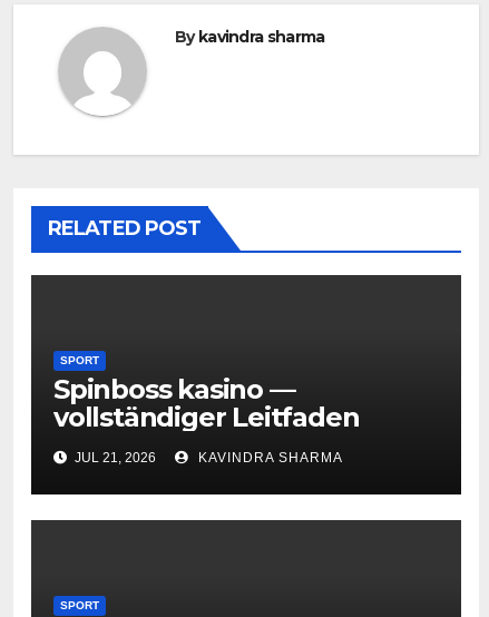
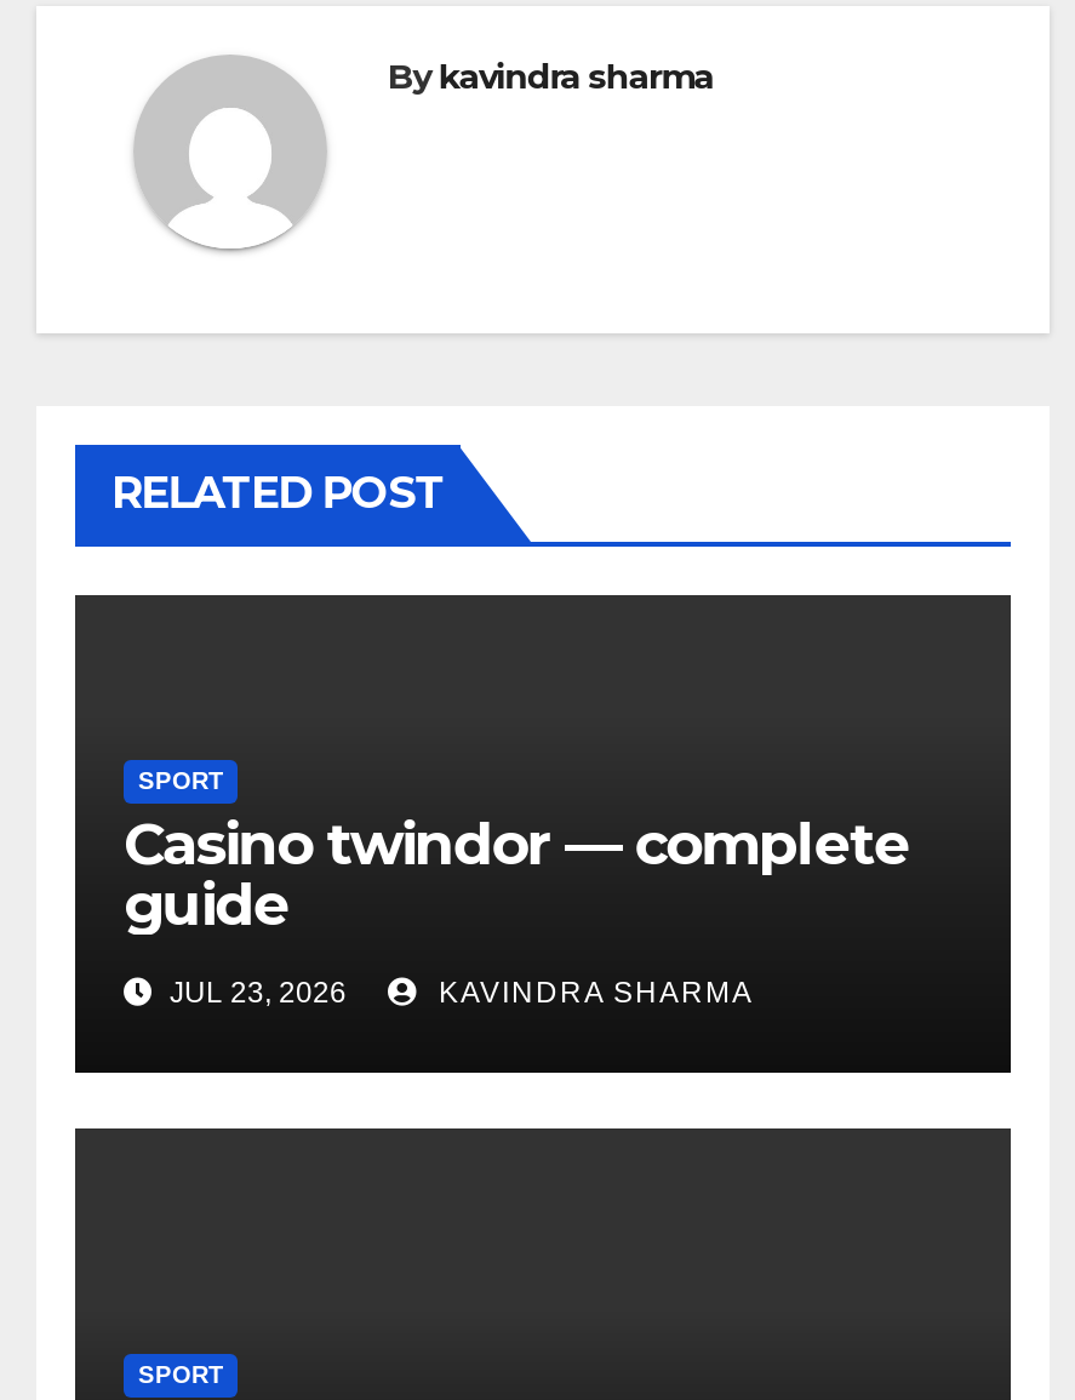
- Spinboss kasino —
- vollständiger Leitfaden
+ Casino twindor — complete
+ guide

- JUL 21, 2026
+ JUL 23, 2026
